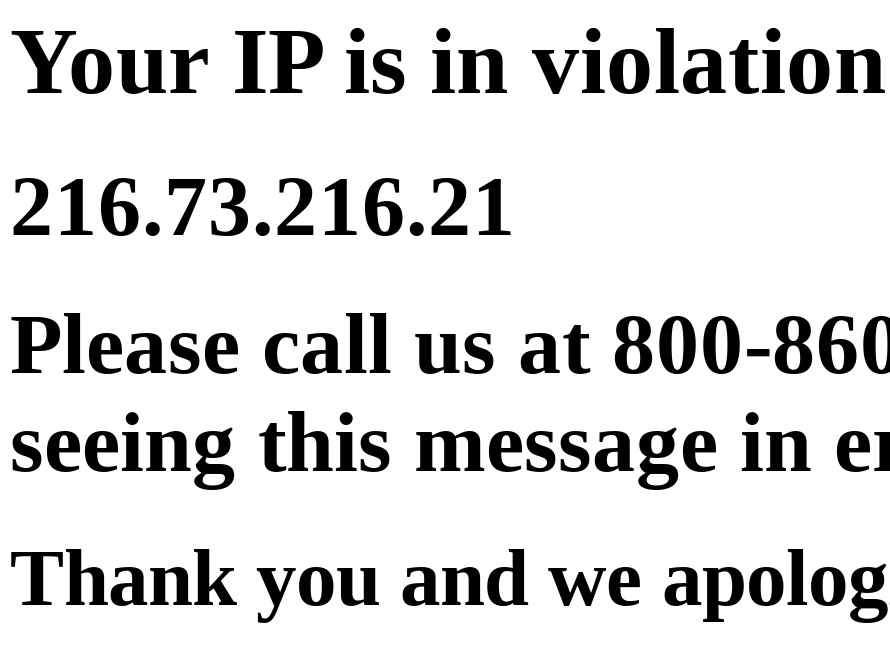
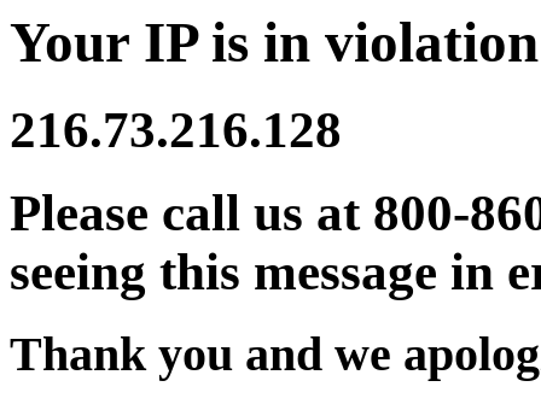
- 216.73.216.21
+ 216.73.216.128
